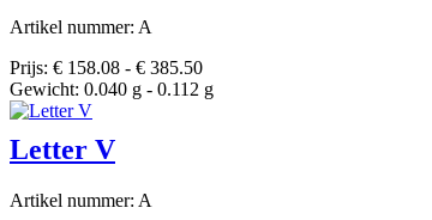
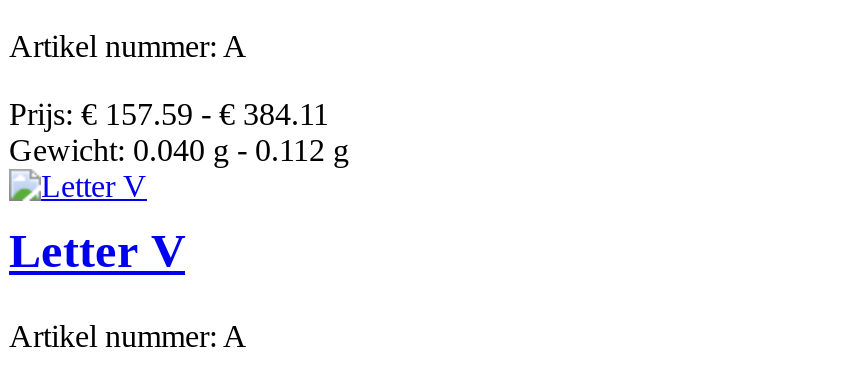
- Prijs: € 158.08 - € 385.50
+ Prijs: € 157.59 - € 384.11
